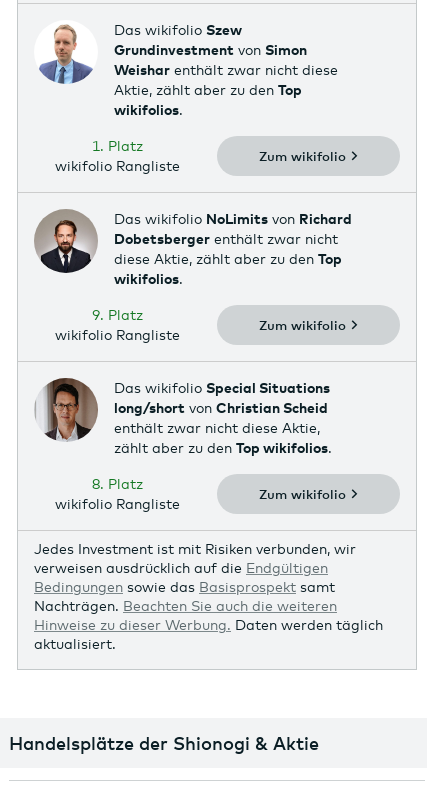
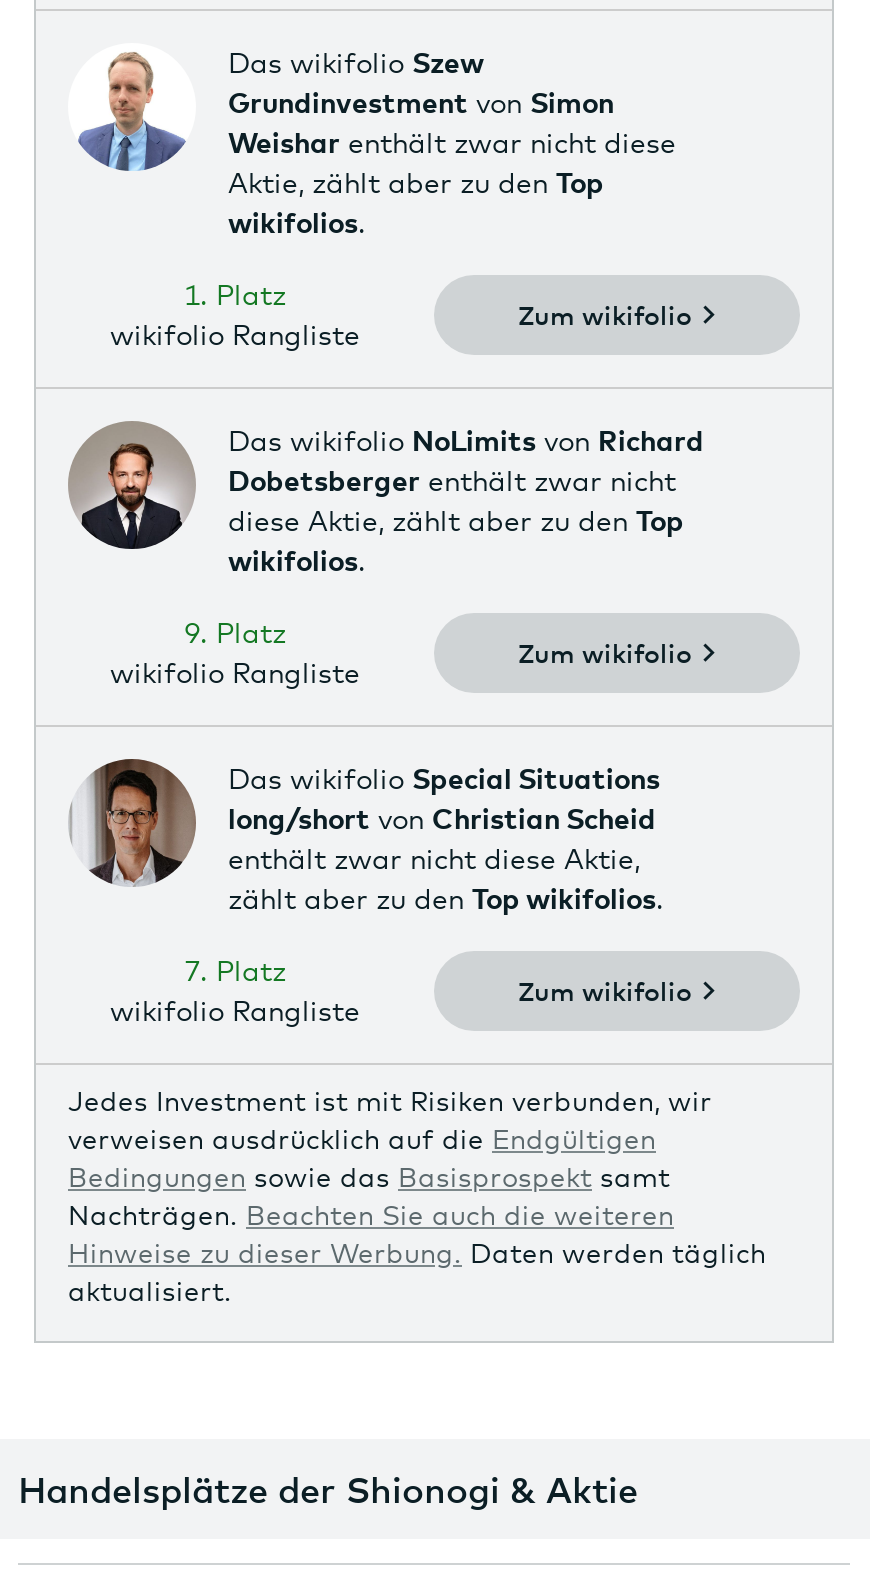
- 8. Platz
+ 7. Platz
